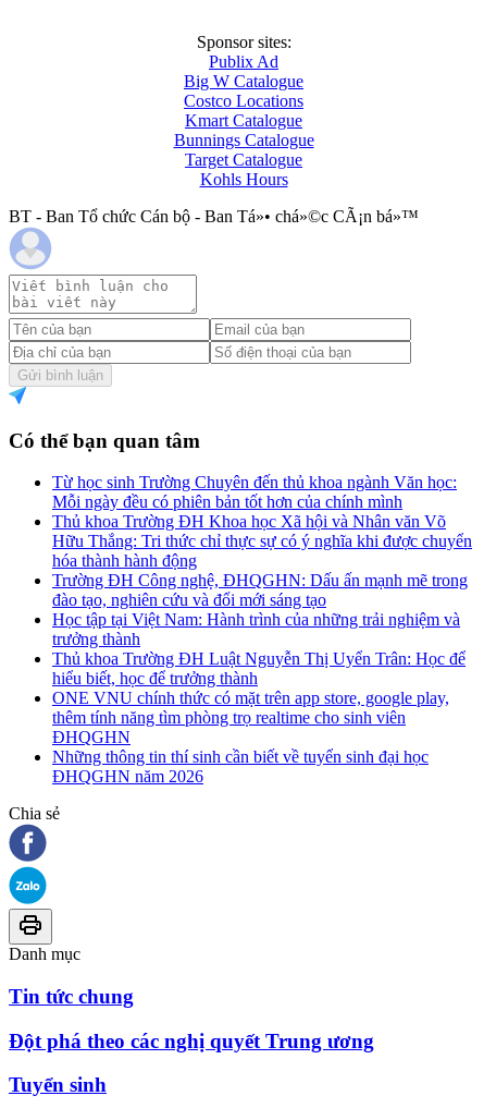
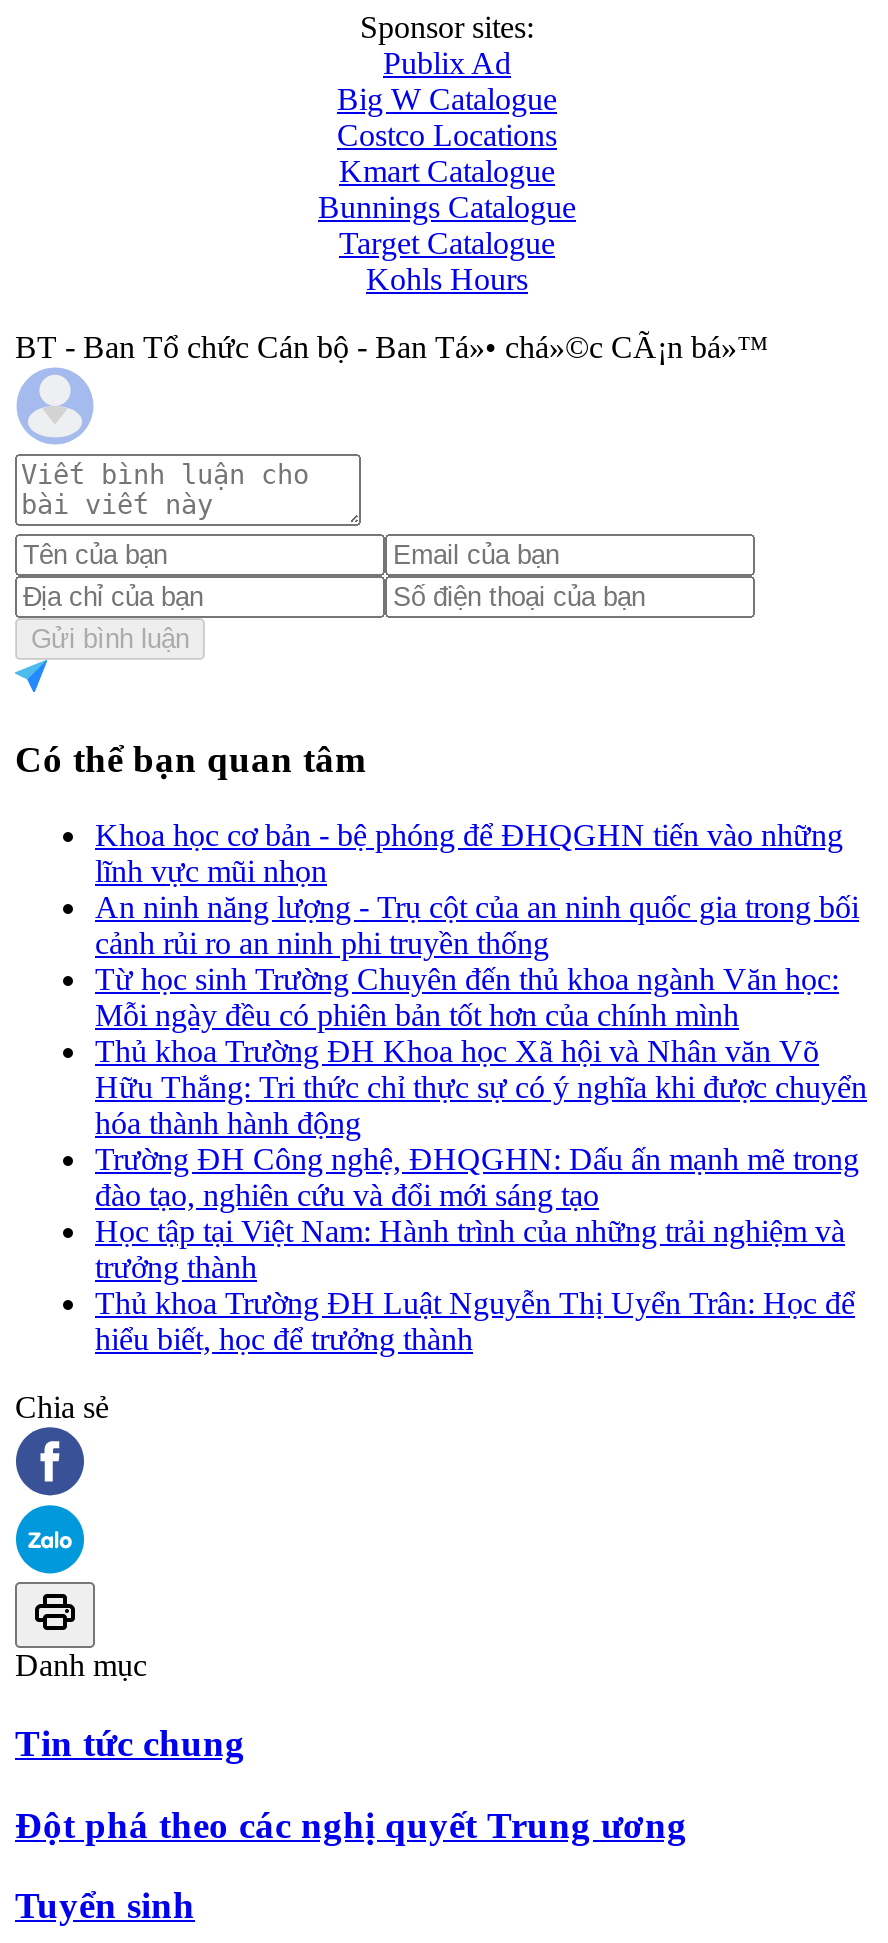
+ Khoa học cơ bản - bệ phóng để ĐHQGHN tiến vào những
+ lĩnh vực mũi nhọn
+ An ninh năng lượng - Trụ cột của an ninh quốc gia trong bối
+ cảnh rủi ro an ninh phi truyền thống

moved down: Từ học sinh Trường Chuyên đến thủ khoa ngành Văn học: | Mỗi ngày đều có phiên bản tốt hơn của chính mình | Thủ khoa Trường ĐH Khoa học Xã hội và Nhân văn Võ | ... | Thủ khoa Trường ĐH Luật Nguyễn Thị Uyển Trân: Học để | hiểu biết, học để trưởng thành

- ONE VNU chính thức có mặt trên app store, google play,
- thêm tính năng tìm phòng trọ realtime cho sinh viên
- ĐHQGHN
- Những thông tin thí sinh cần biết về tuyển sinh đại học
- ĐHQGHN năm 2026
